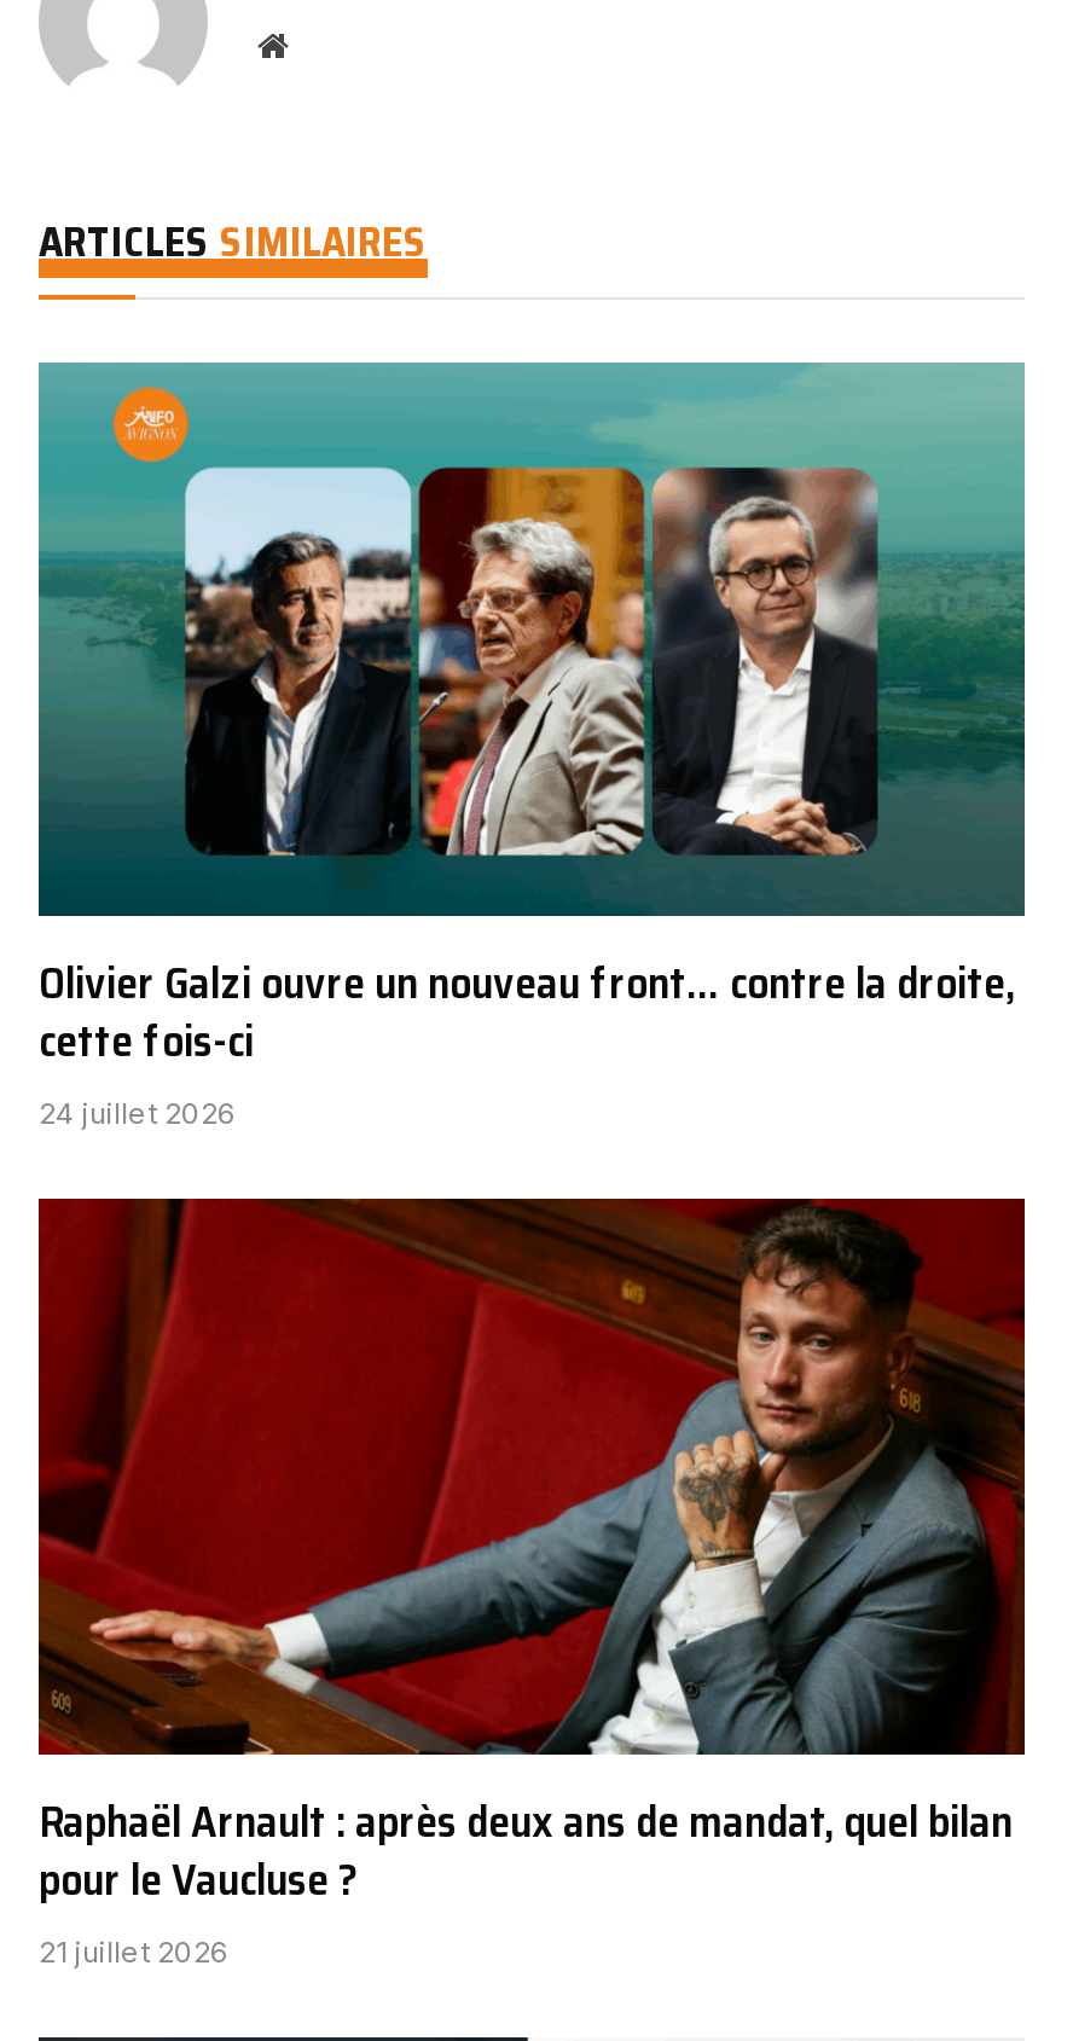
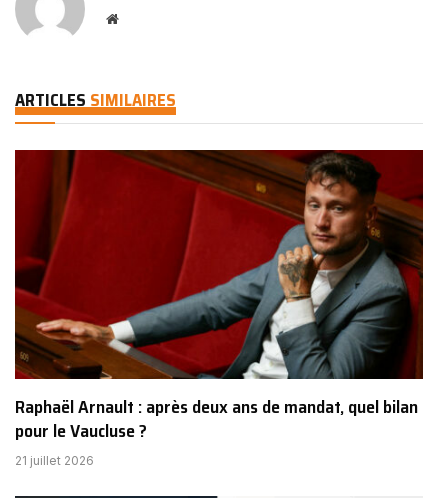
- [image]
- Olivier Galzi ouvre un nouveau front… contre la droite,
- cette fois-ci
- 24 juillet 2026
